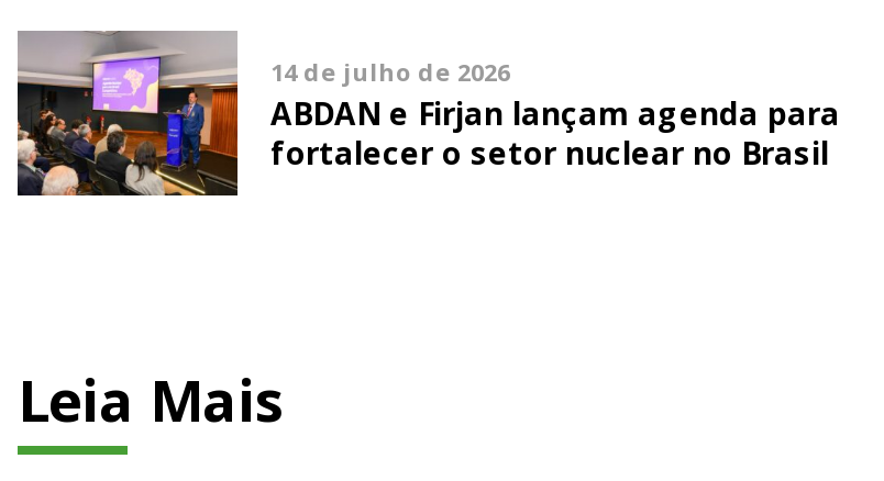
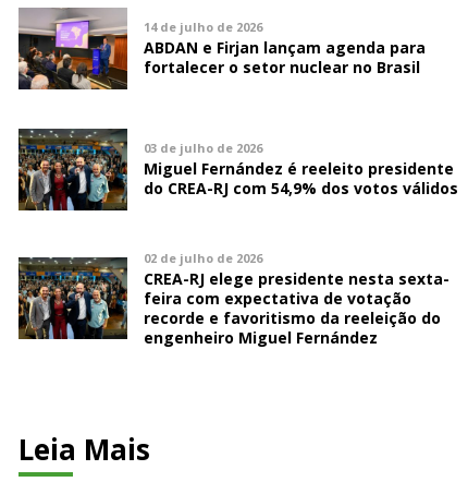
+ [image]
+ 03 de julho de 2026
+ Miguel Fernández é reeleito presidente
+ do CREA-RJ com 54,9% dos votos válidos
+ 02 de julho de 2026
+ CREA-RJ elege presidente nesta sexta-
+ feira com expectativa de votação
+ recorde e favoritismo da reeleição do
+ engenheiro Miguel Fernández

+ [image]
